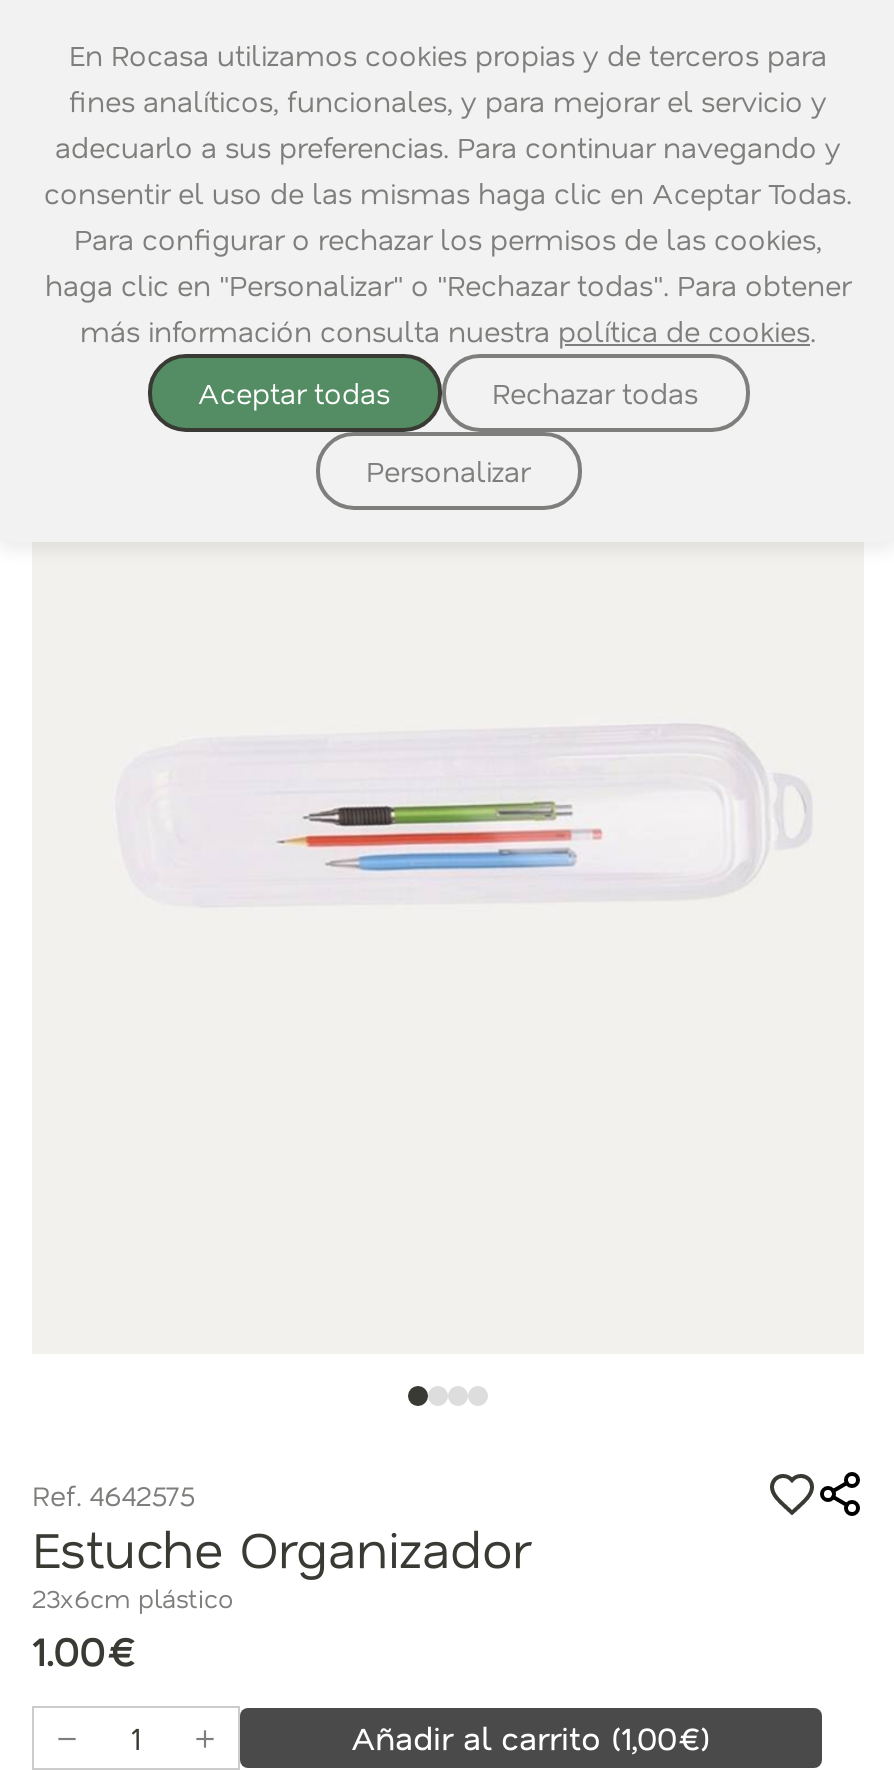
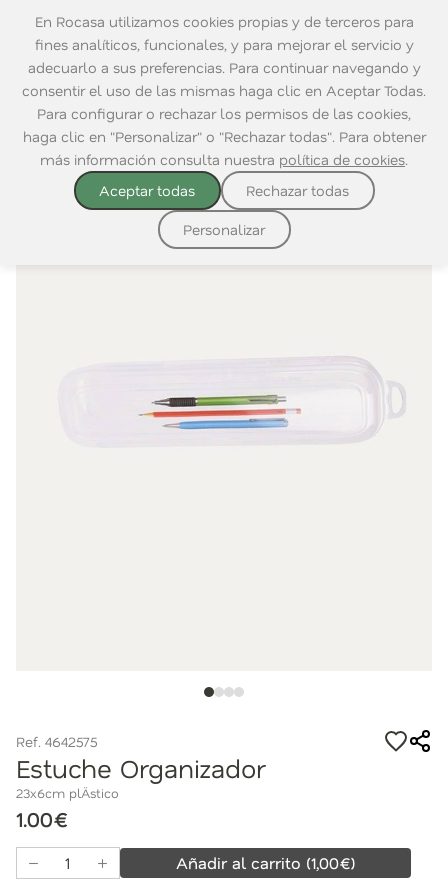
- 23x6cm plástico
+ 23x6cm plÄstico
